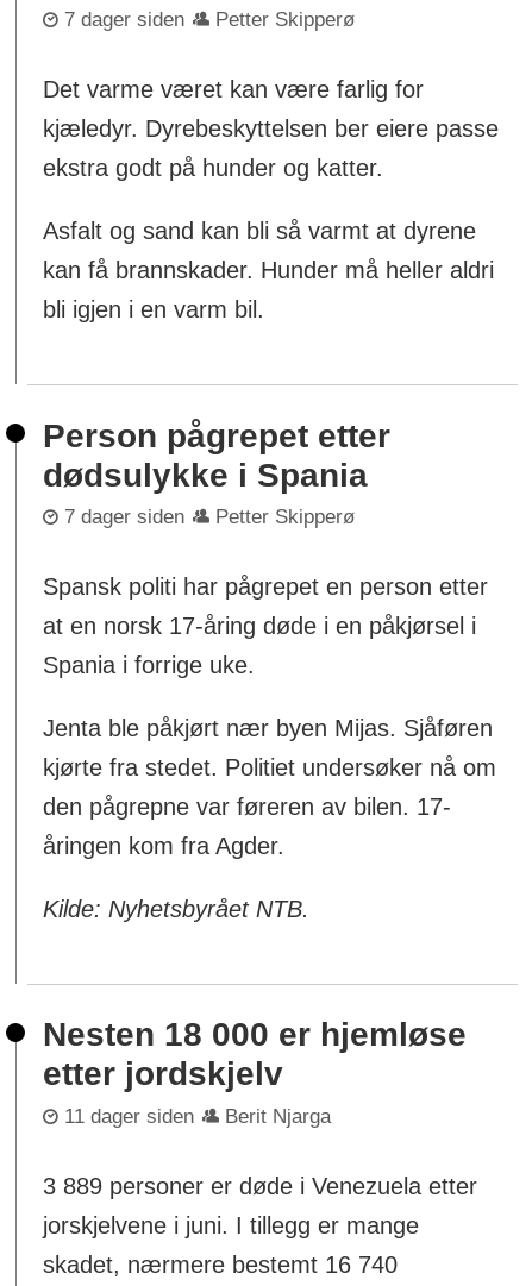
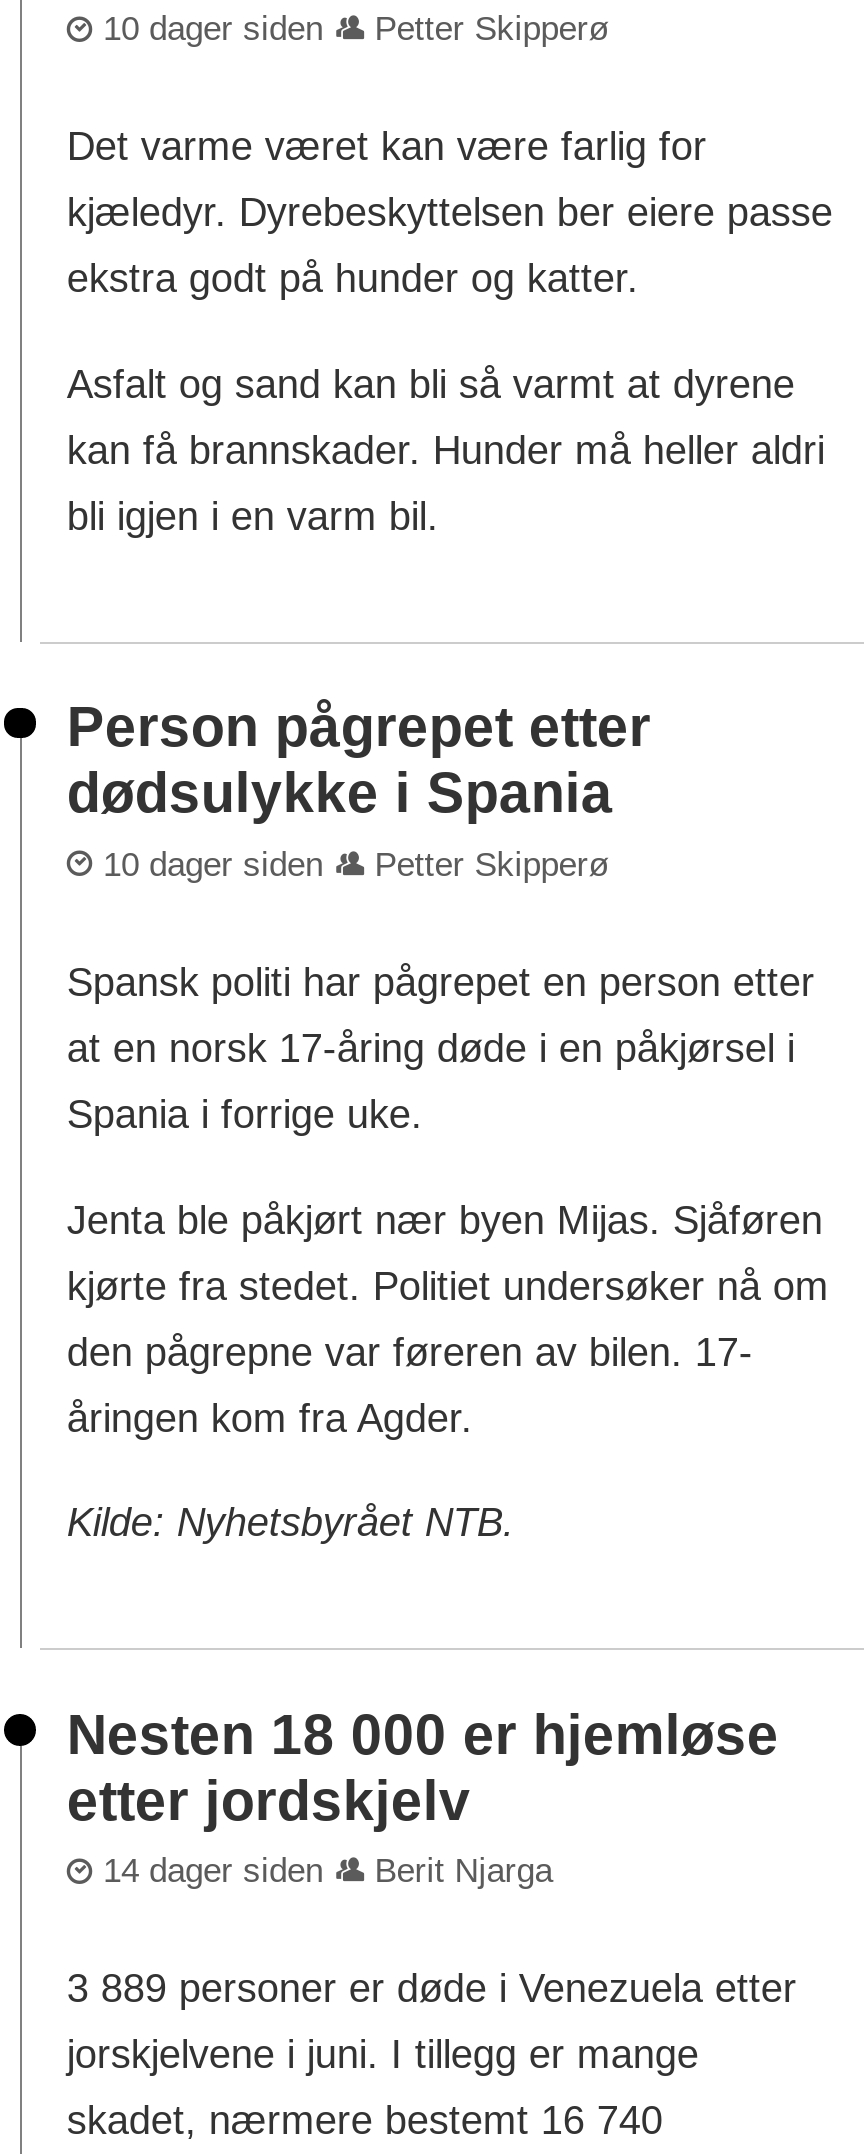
- 7 dager siden Petter Skipperø
+ 10 dager siden Petter Skipperø

- 7 dager siden Petter Skipperø
+ 10 dager siden Petter Skipperø

- 11 dager siden Berit Njarga
+ 14 dager siden Berit Njarga
